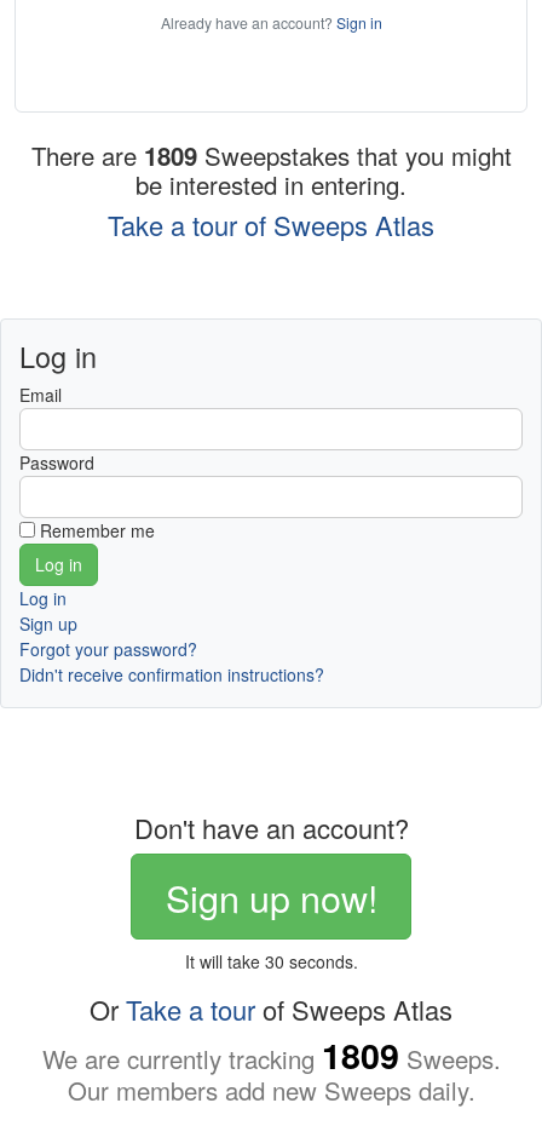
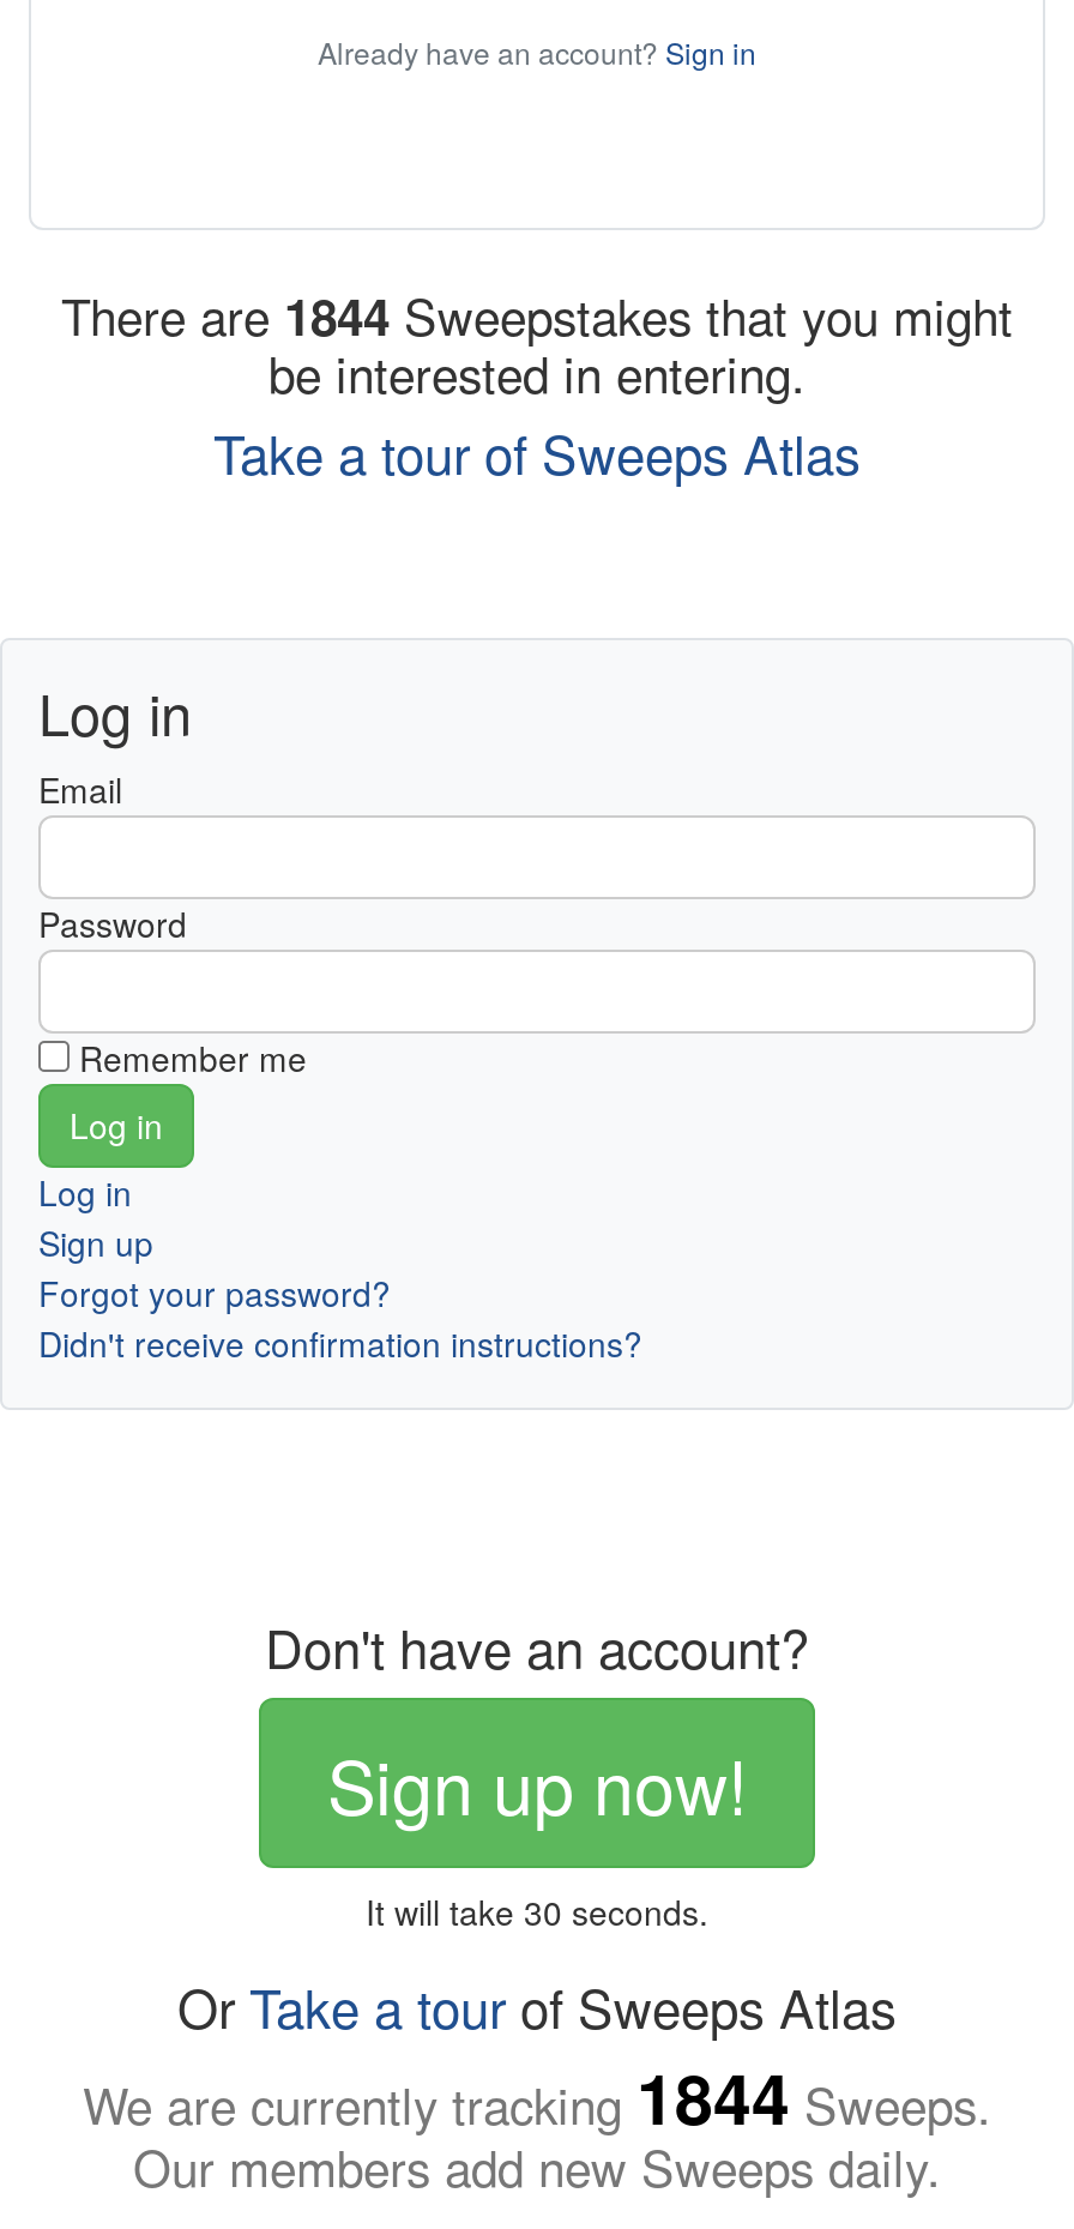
- There are 1809 Sweepstakes that you might
+ There are 1844 Sweepstakes that you might

- We are currently tracking 1809 Sweeps.
+ We are currently tracking 1844 Sweeps.
